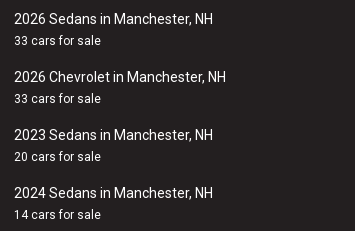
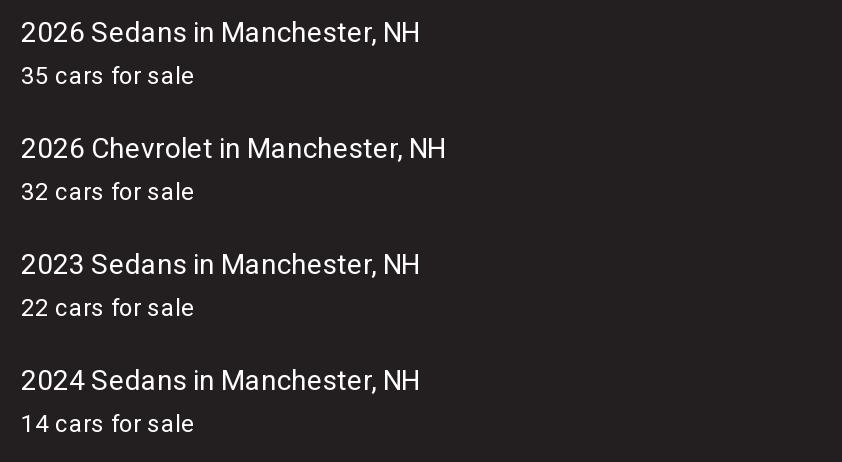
- 33 cars for sale
+ 35 cars for sale

- 33 cars for sale
+ 32 cars for sale

- 20 cars for sale
+ 22 cars for sale
